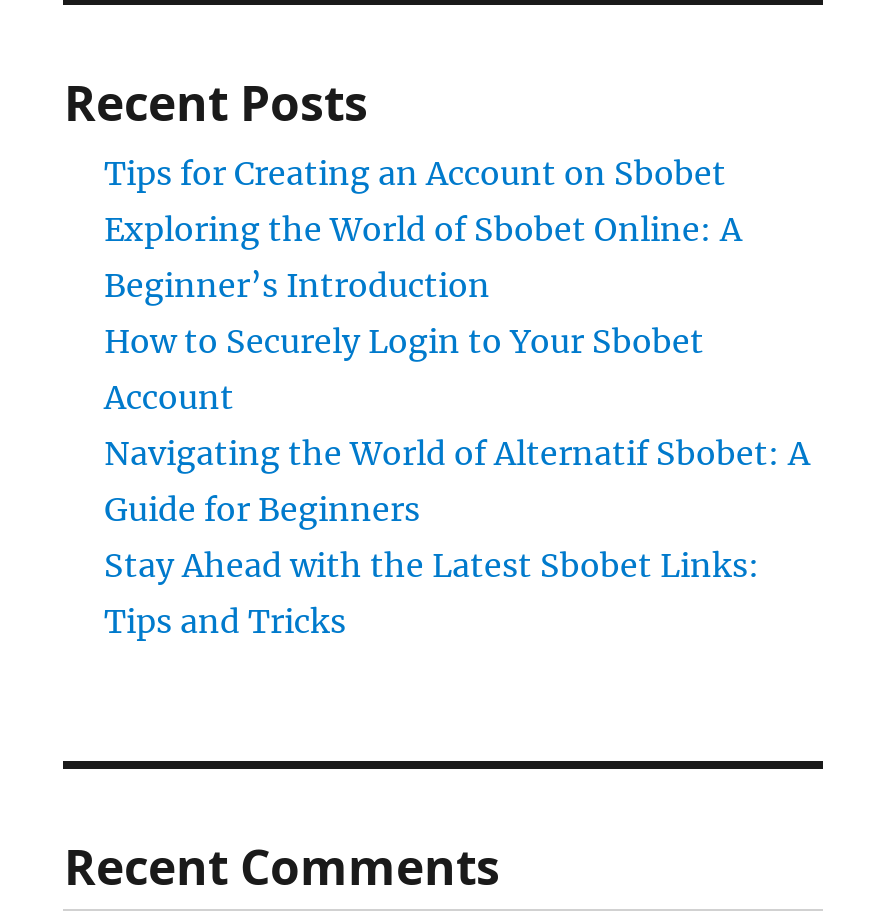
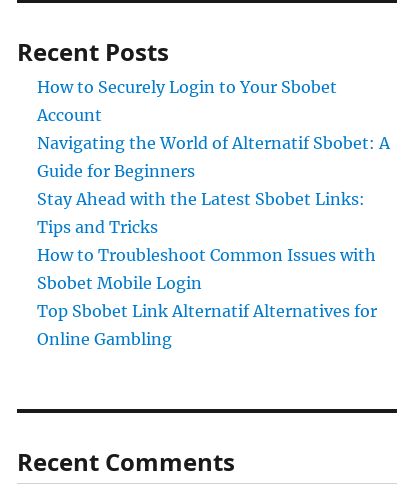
- Tips for Creating an Account on Sbobet
- Exploring the World of Sbobet Online: A
- Beginner’s Introduction

moved up: How to Securely Login to Your Sbobet | Account | Navigating the World of Alternatif Sbobet: A | Guide for Beginners | Stay Ahead with the Latest Sbobet Links: | Tips and Tricks

+ How to Troubleshoot Common Issues with
+ Sbobet Mobile Login
+ Top Sbobet Link Alternatif Alternatives for
+ Online Gambling
